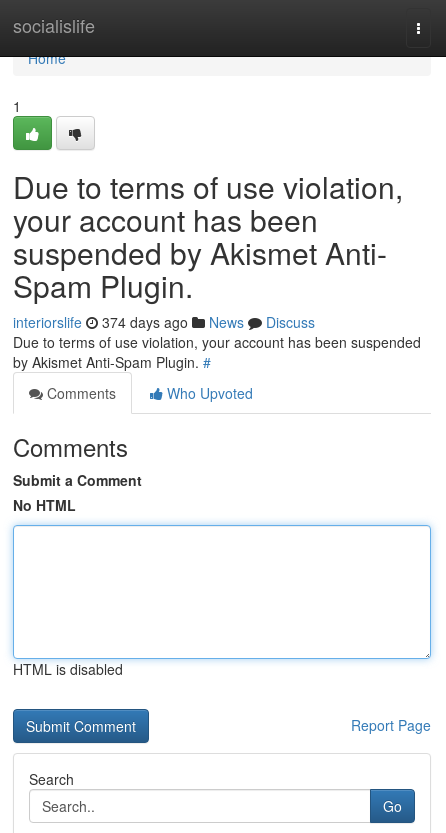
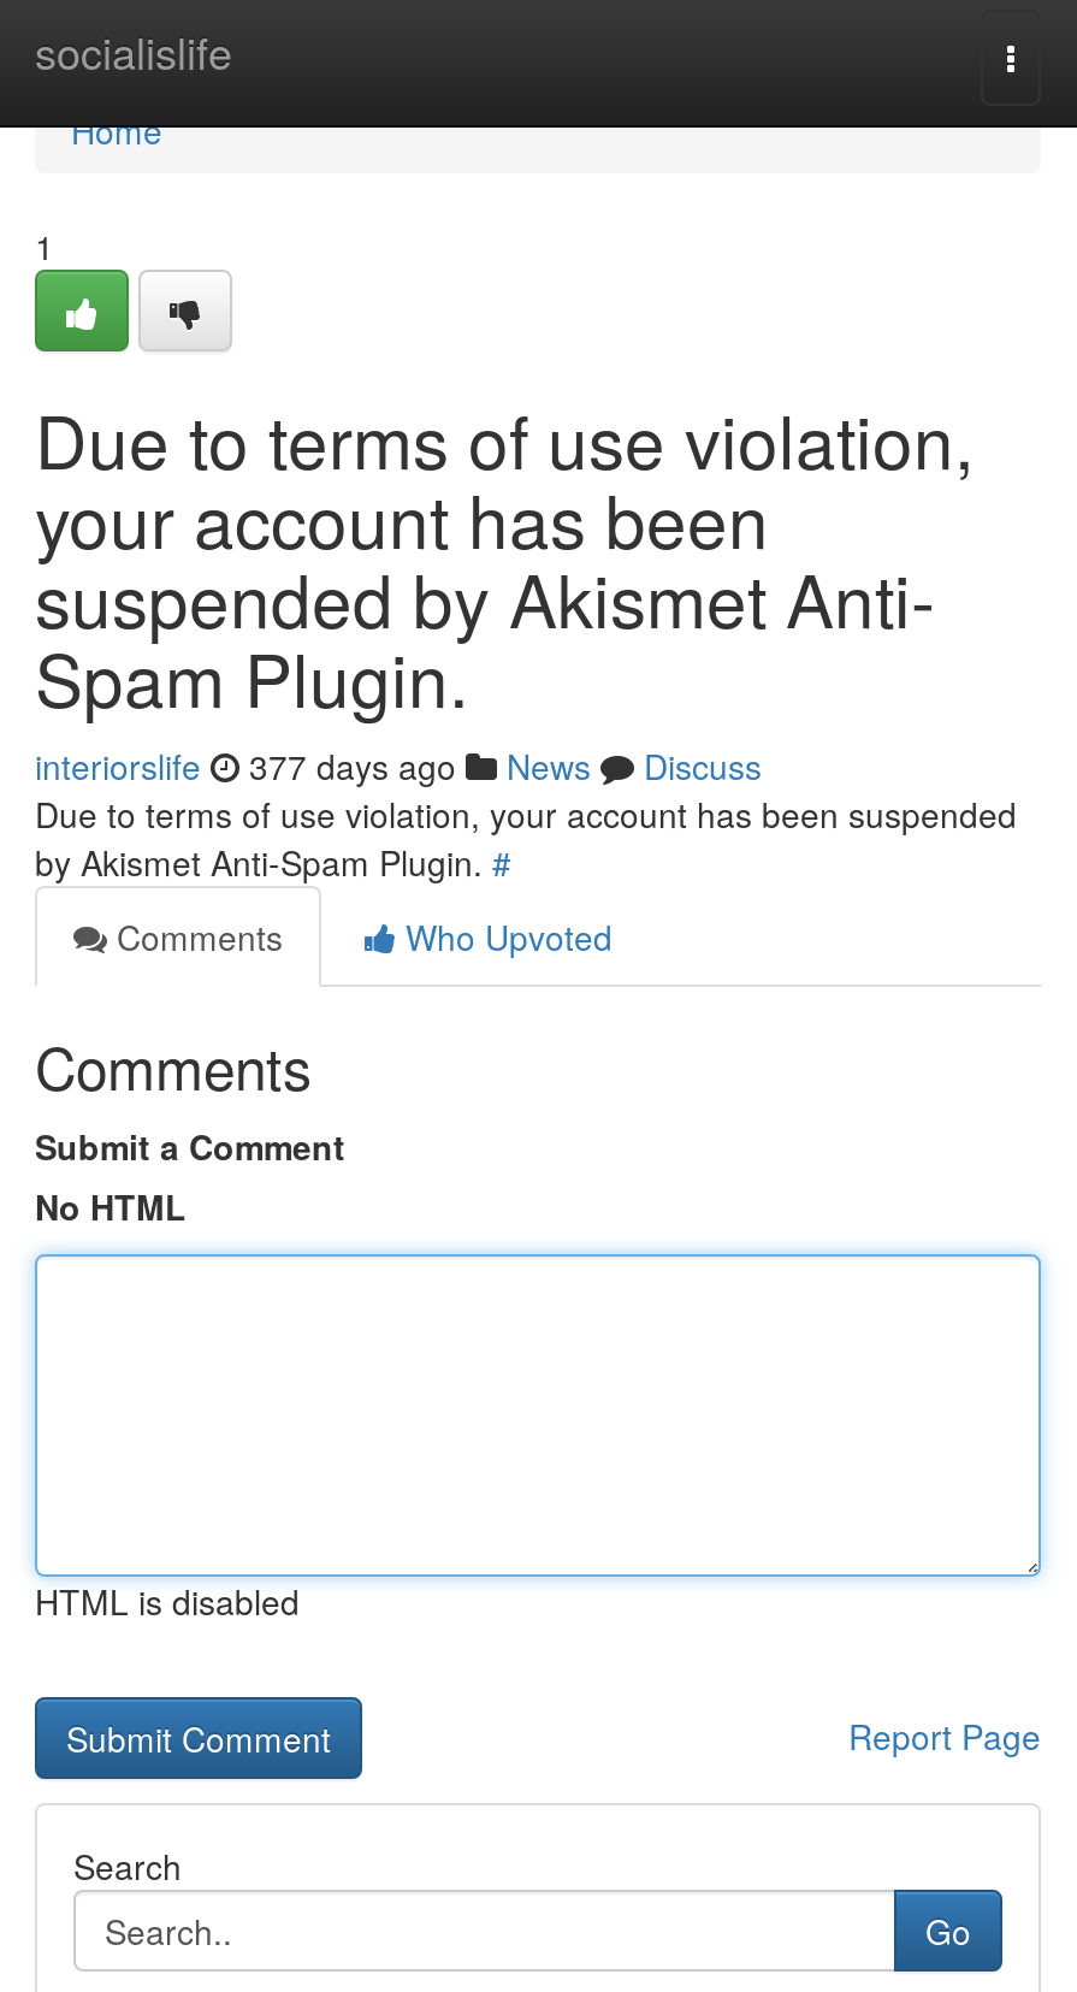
- interiorslife 374 days ago News Discuss
+ interiorslife 377 days ago News Discuss
